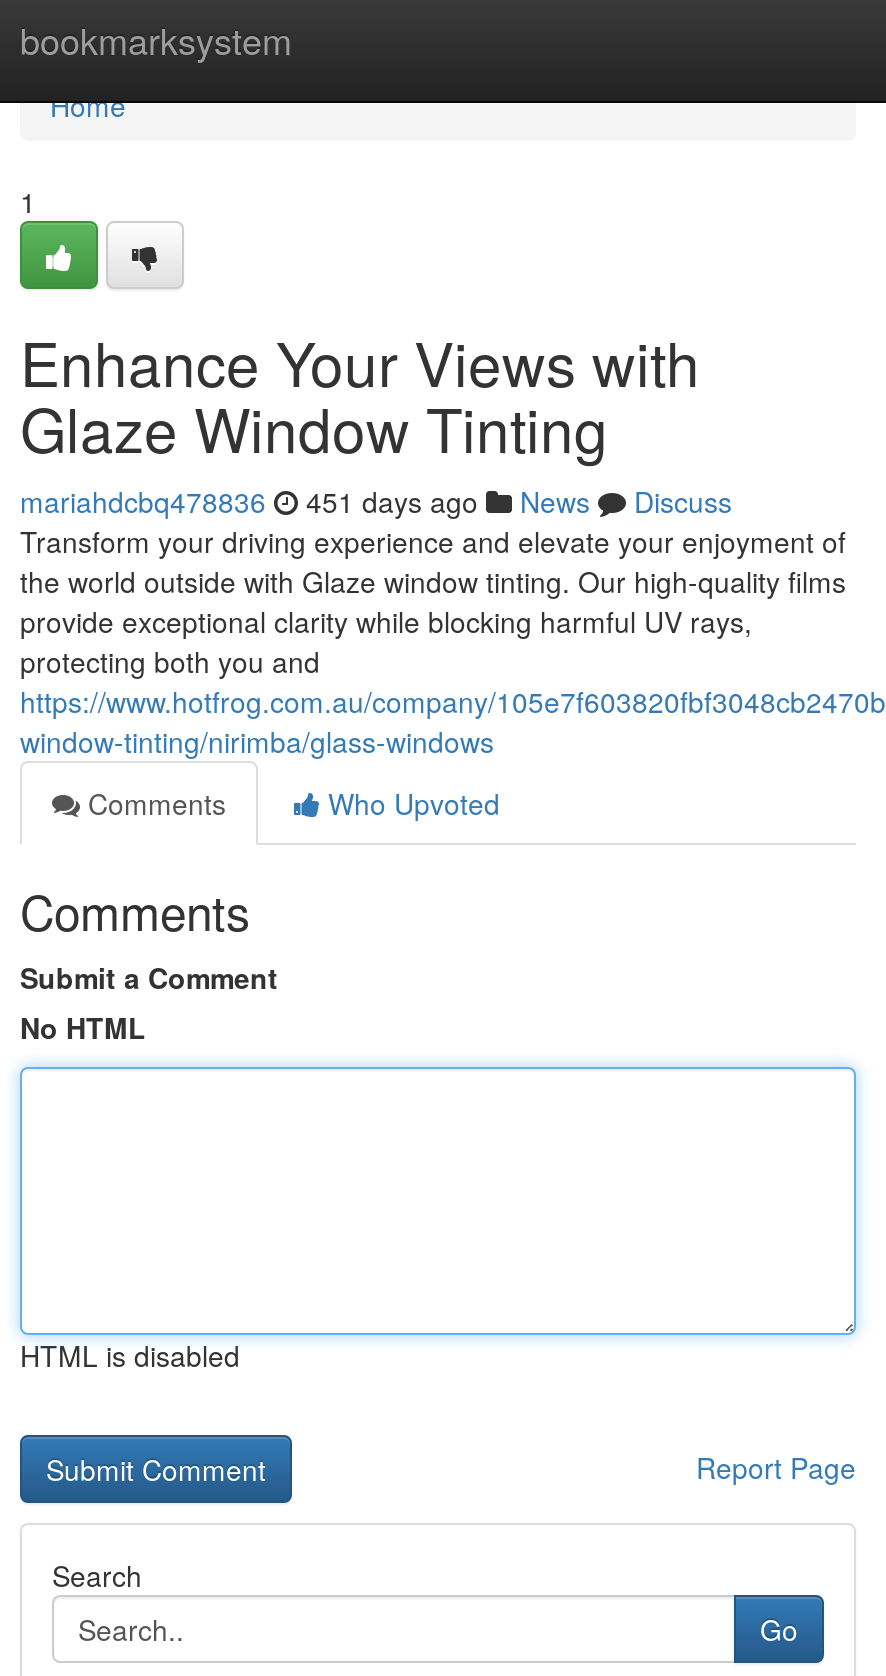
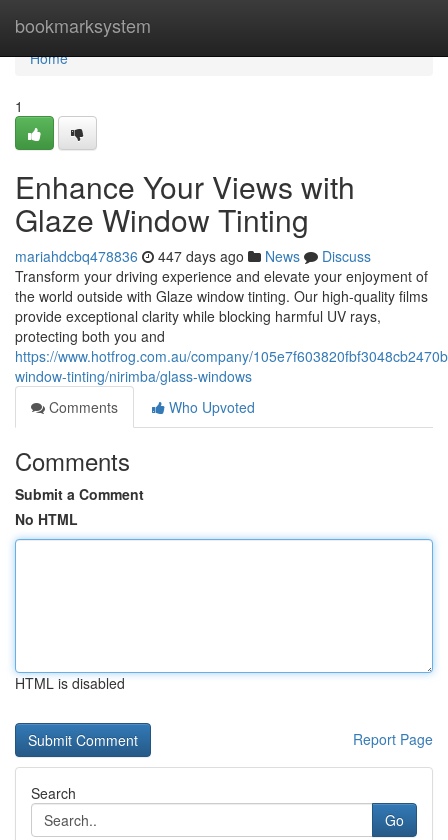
- mariahdcbq478836 451 days ago News Discuss
+ mariahdcbq478836 447 days ago News Discuss
